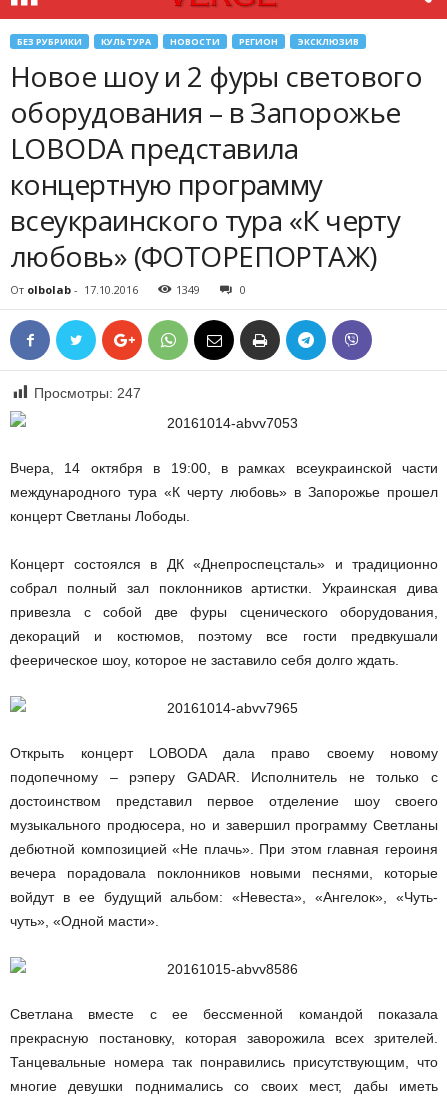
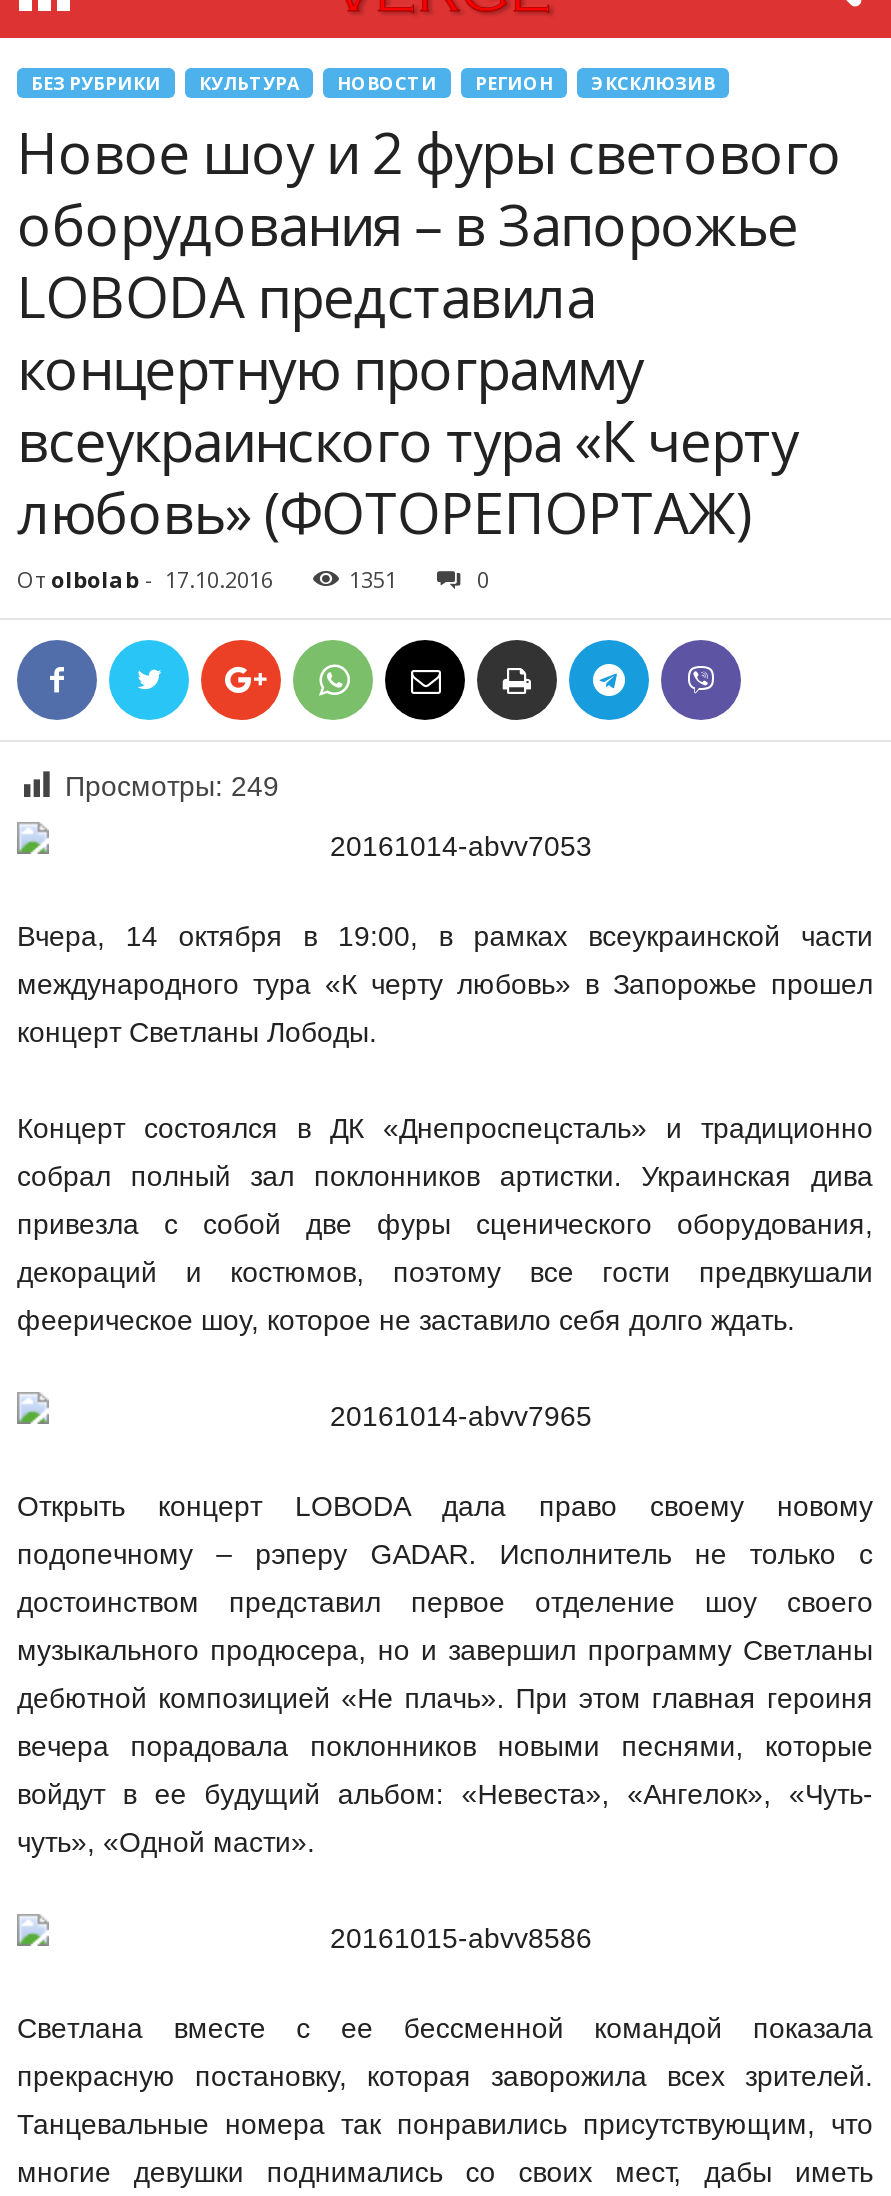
- 1349
+ 1351

- Просмотры: 247
+ Просмотры: 249
